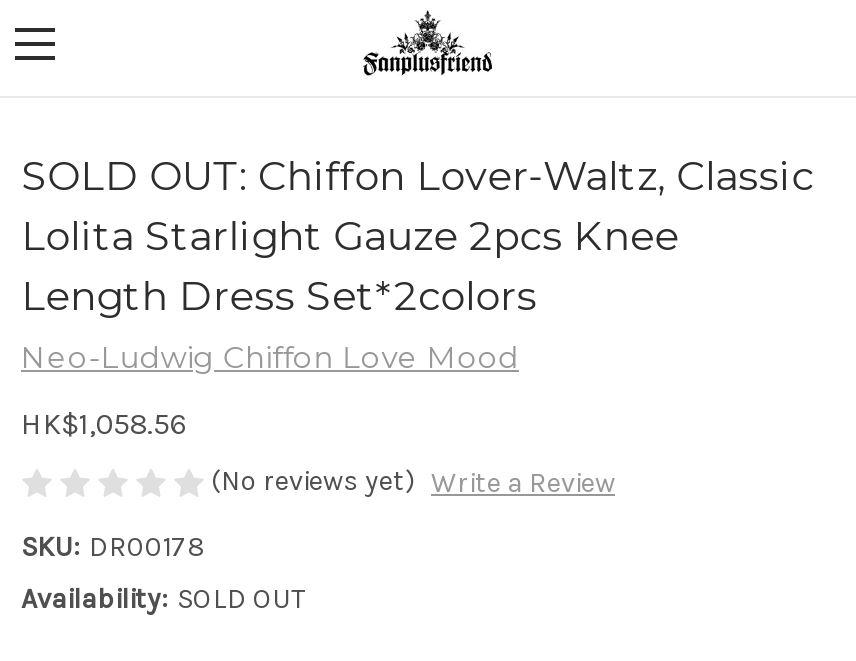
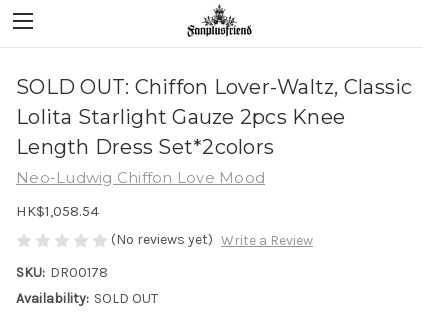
- HK$1,058.56
+ HK$1,058.54
